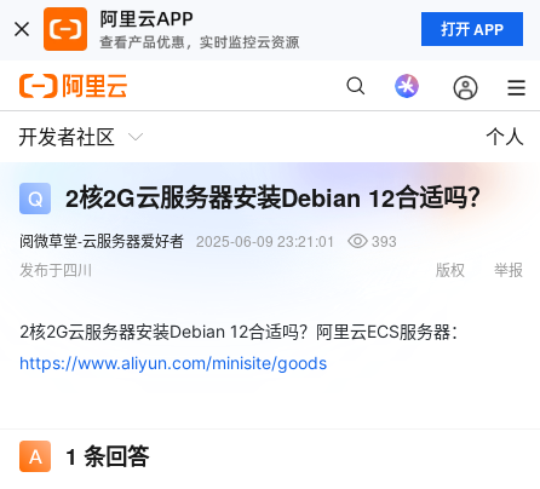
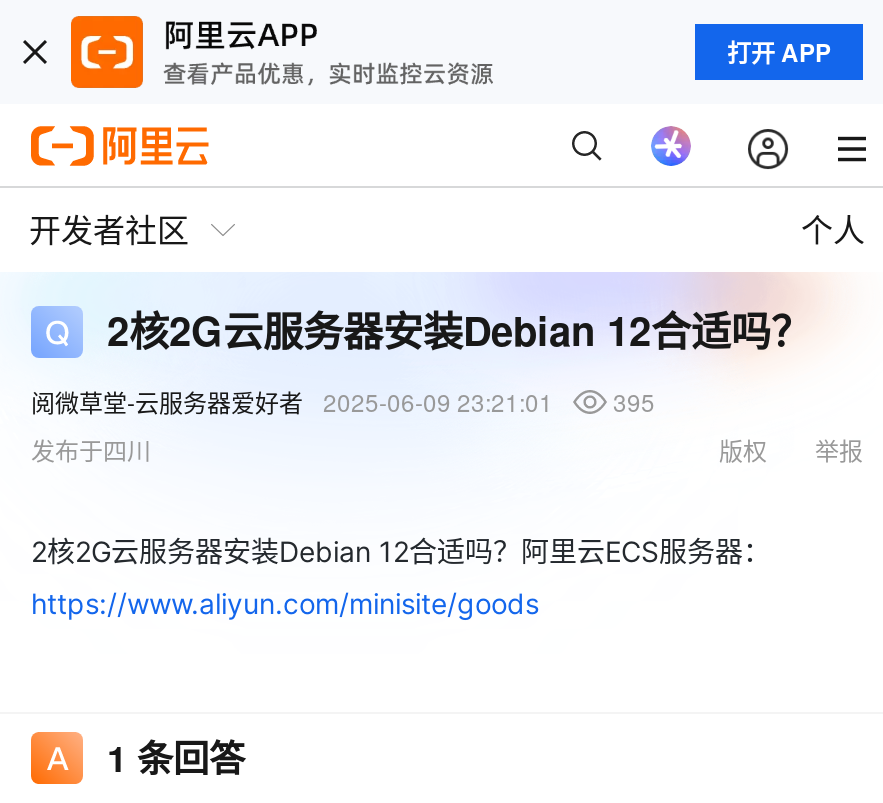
- 阅微草堂-云服务器爱好者 2025-06-09 23:21:01 393
+ 阅微草堂-云服务器爱好者 2025-06-09 23:21:01 395
